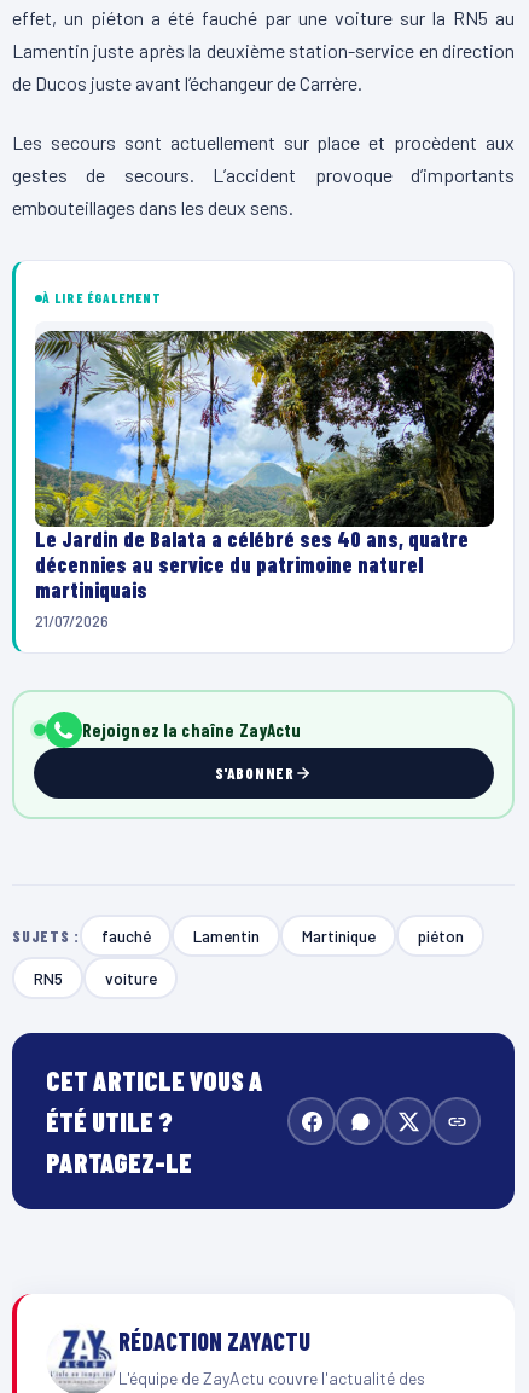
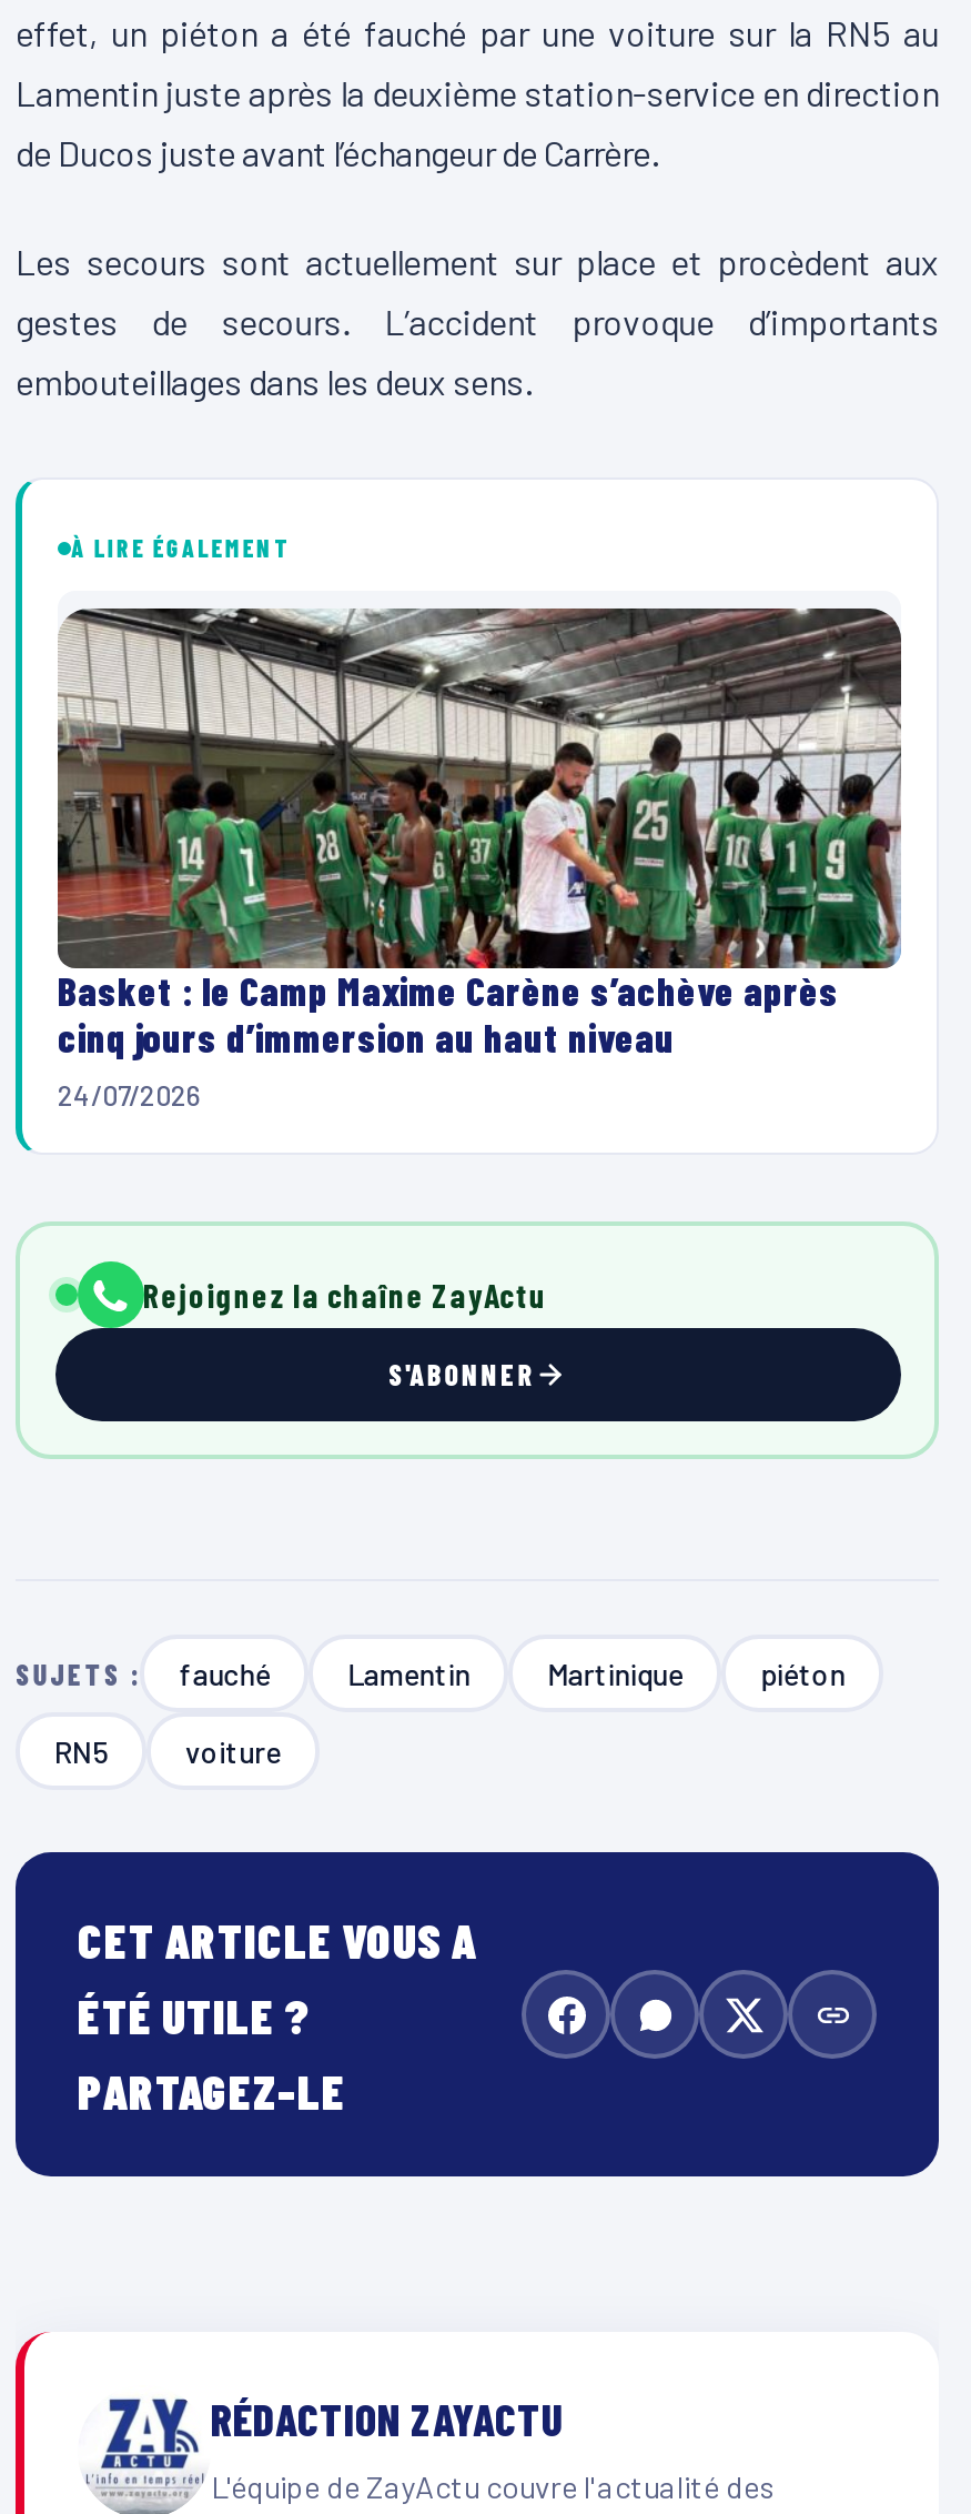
- [image]
- Le Jardin de Balata a célébré ses 40 ans, quatre
- décennies au service du patrimoine naturel
- martiniquais
- 21/07/2026
+ [image]
+ Basket : le Camp Maxime Carène s’achève après
+ cinq jours d’immersion au haut niveau
+ 24/07/2026
